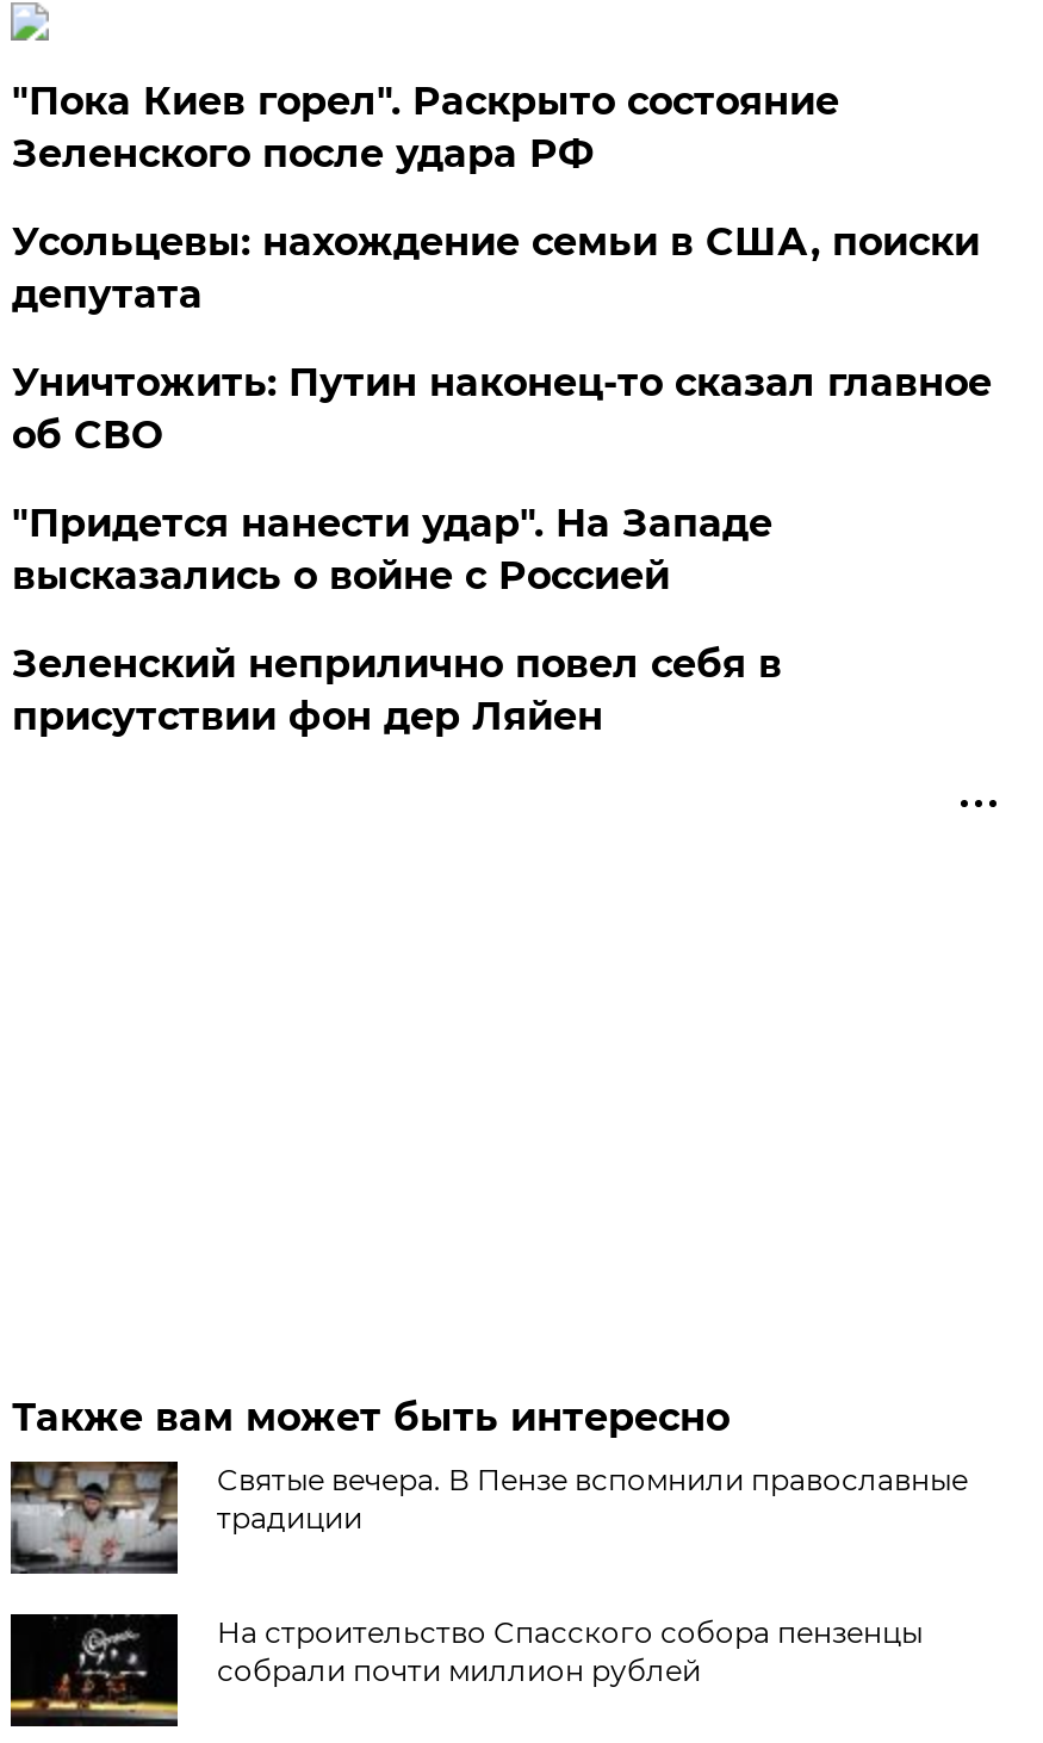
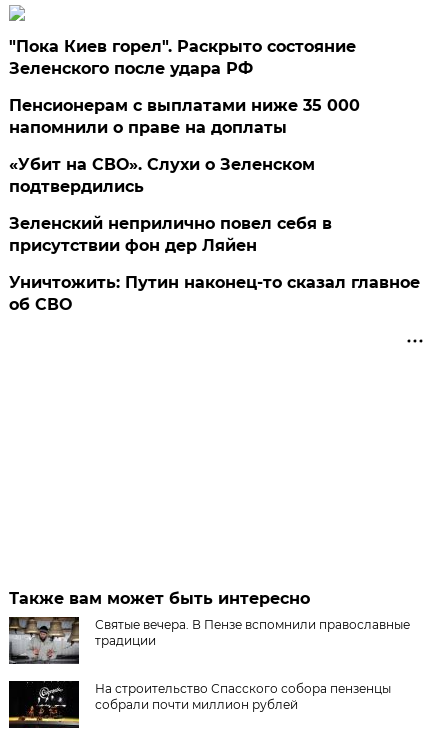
- Усольцевы: нахождение семьи в США, поиски
- депутата
- "Придется нанести удар". На Западе
- высказались о войне с Россией
+ Пенсионерам с выплатами ниже 35 000
+ напомнили о праве на доплаты
+ «Убит на СВО». Слухи о Зеленском
+ подтвердились

moved down: Уничтожить: Путин наконец-то сказал главное | об СВО

moved up: Зеленский неприлично повел cебя в | присутствии фон дер Ляйен
